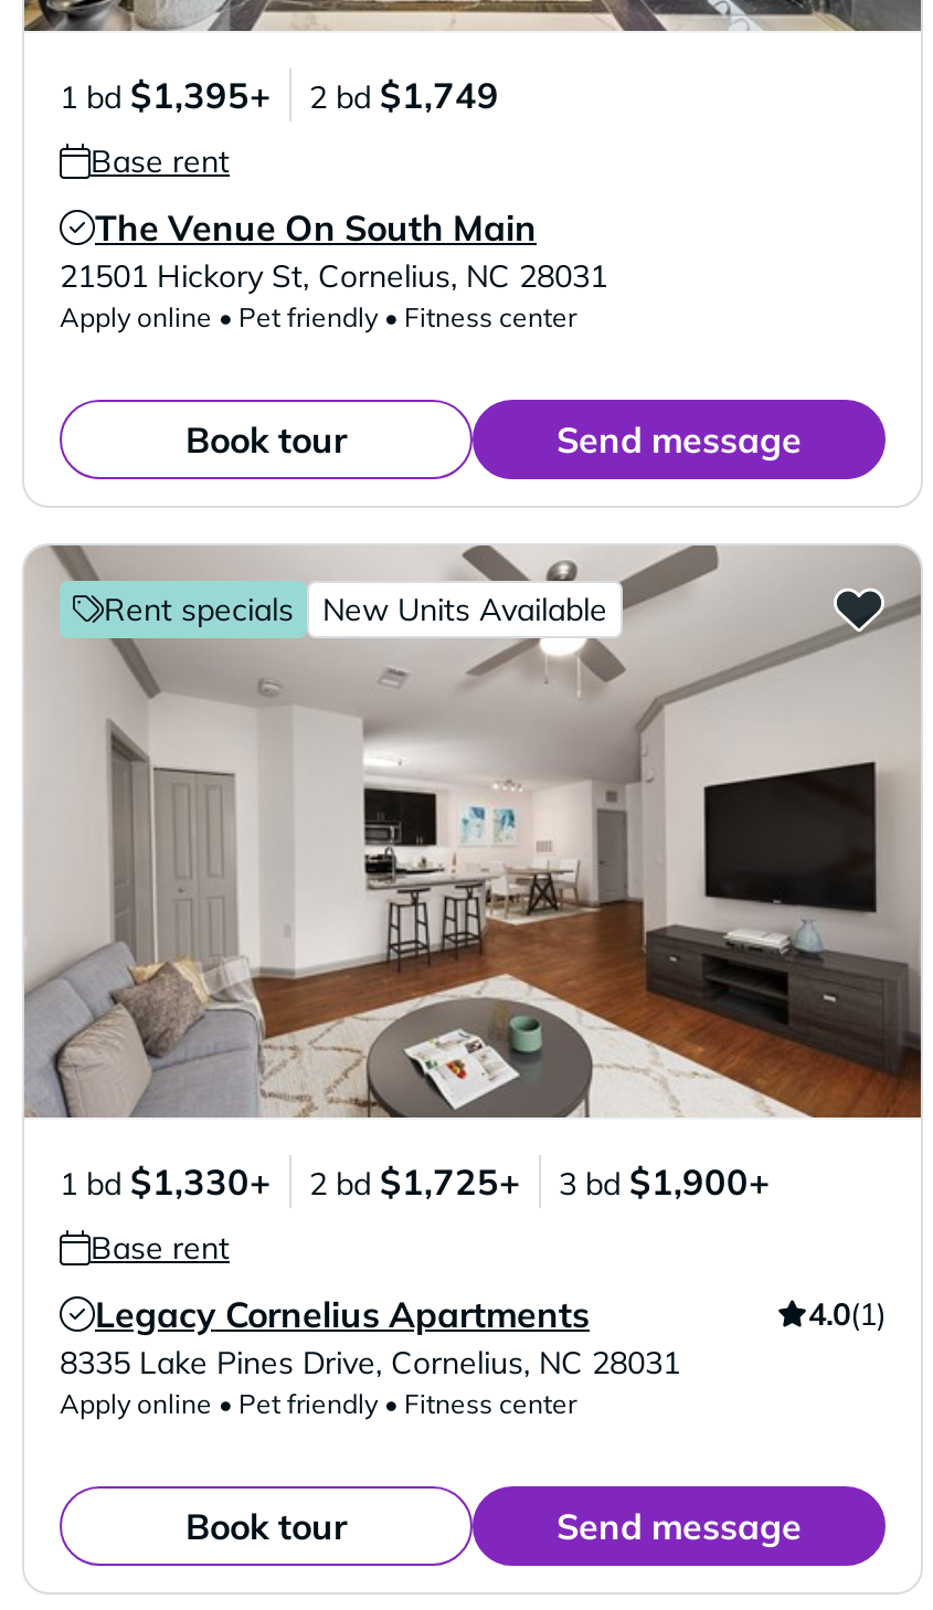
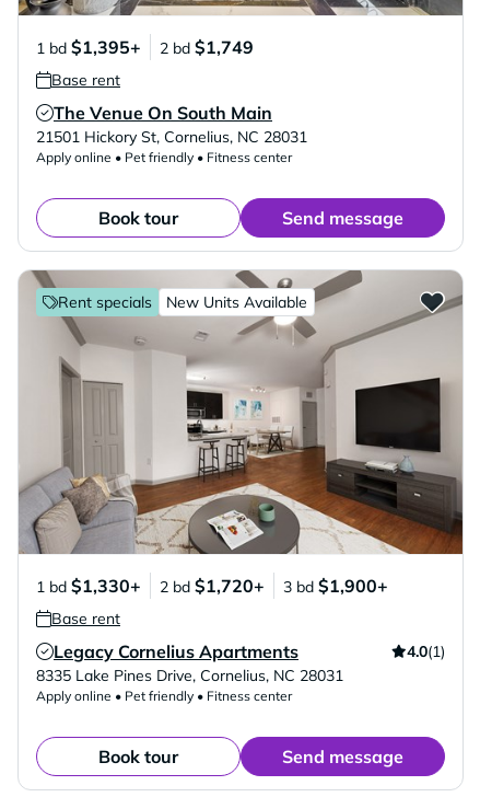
- 1 bd $1,330+ 2 bd $1,725+ 3 bd $1,900+
+ 1 bd $1,330+ 2 bd $1,720+ 3 bd $1,900+
